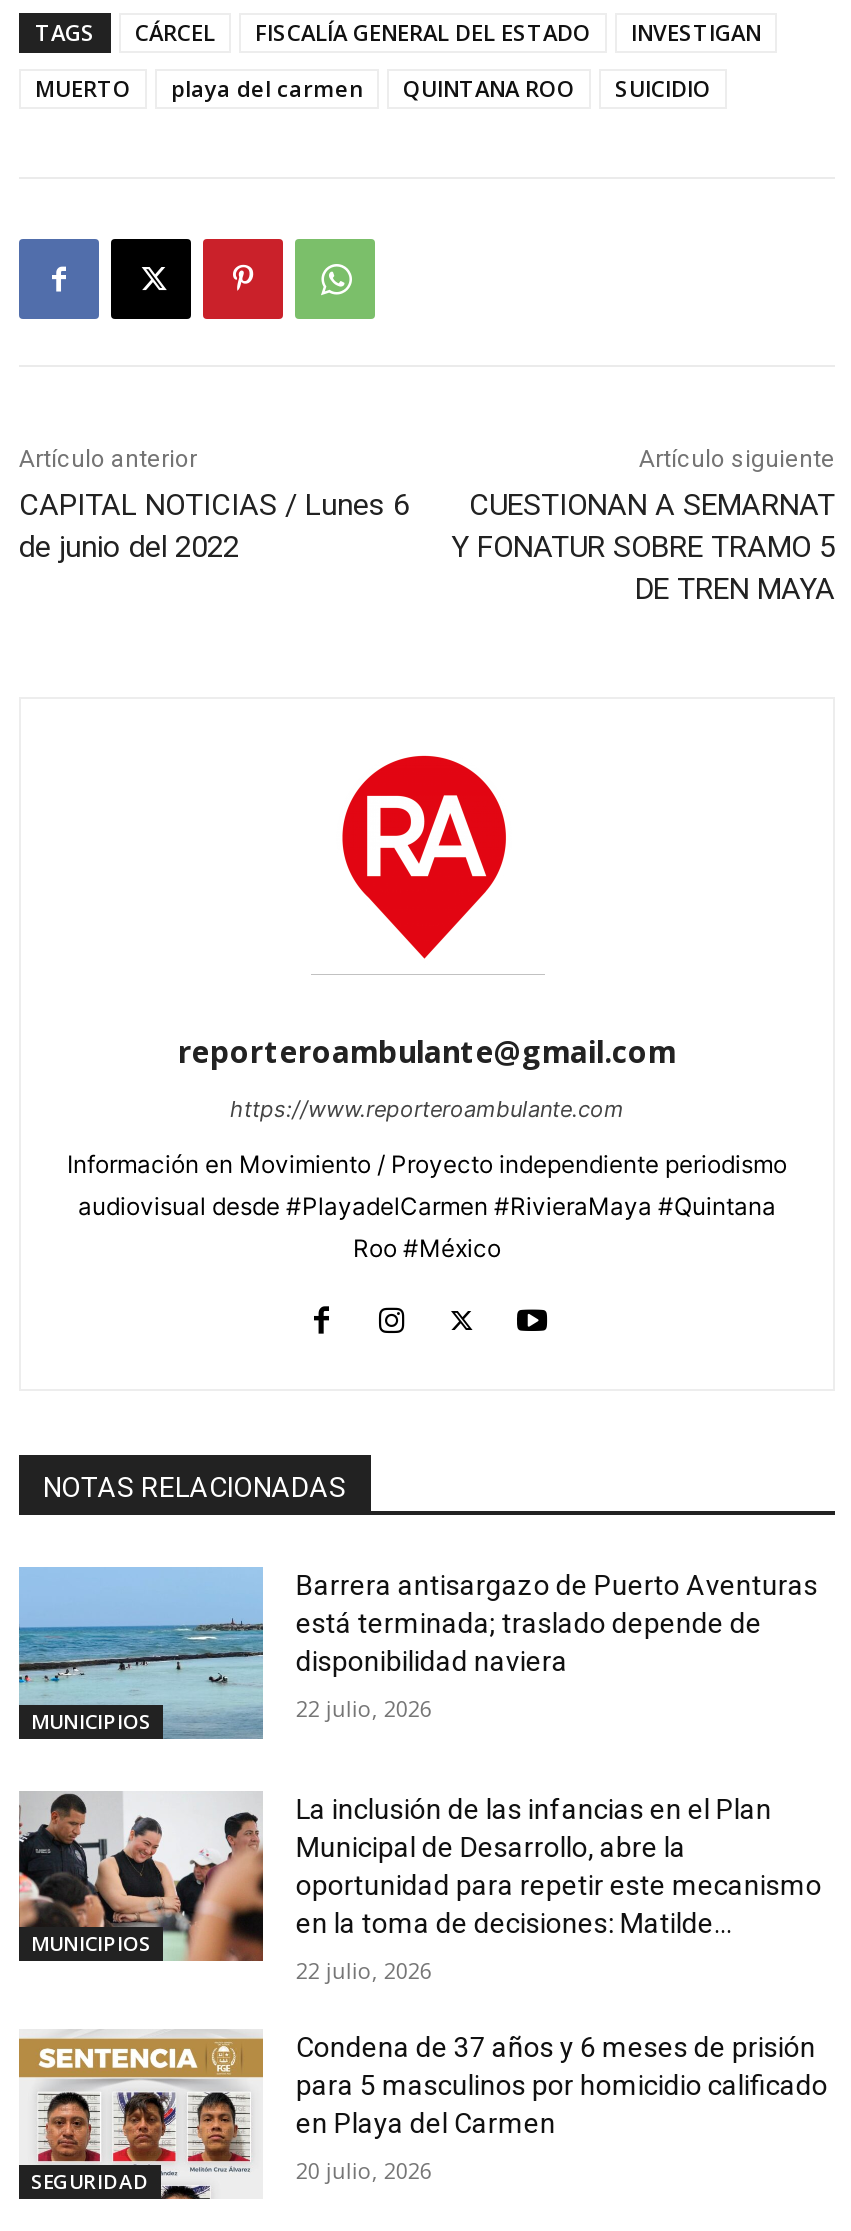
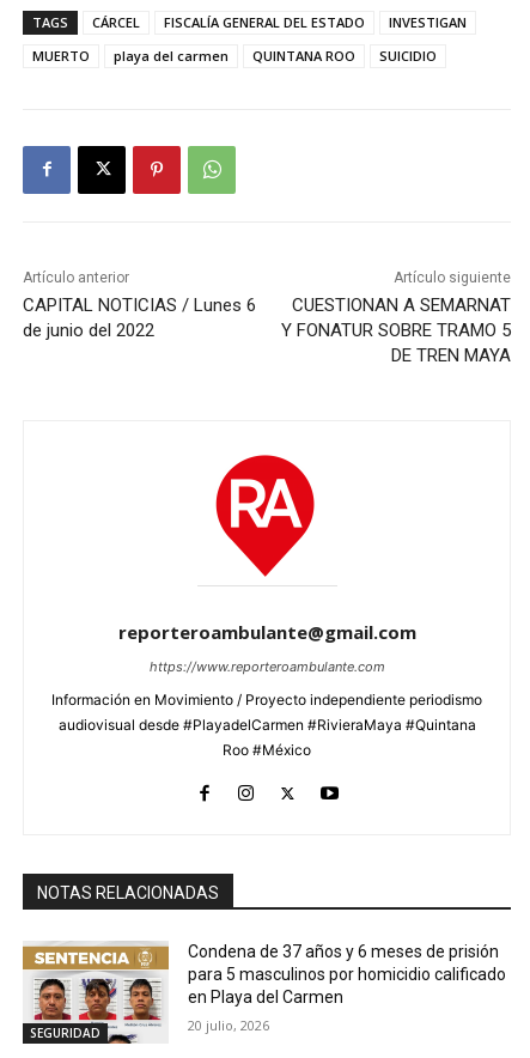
- [image]
- MUNICIPIOS

- Barrera antisargazo de Puerto Aventuras
- está terminada; traslado depende de
- disponibilidad naviera
- 22 julio, 2026

- [image]
- MUNICIPIOS

- La inclusión de las infancias en el Plan
- Municipal de Desarrollo, abre la
- oportunidad para repetir este mecanismo
- en la toma de decisiones: Matilde...
- 22 julio, 2026
